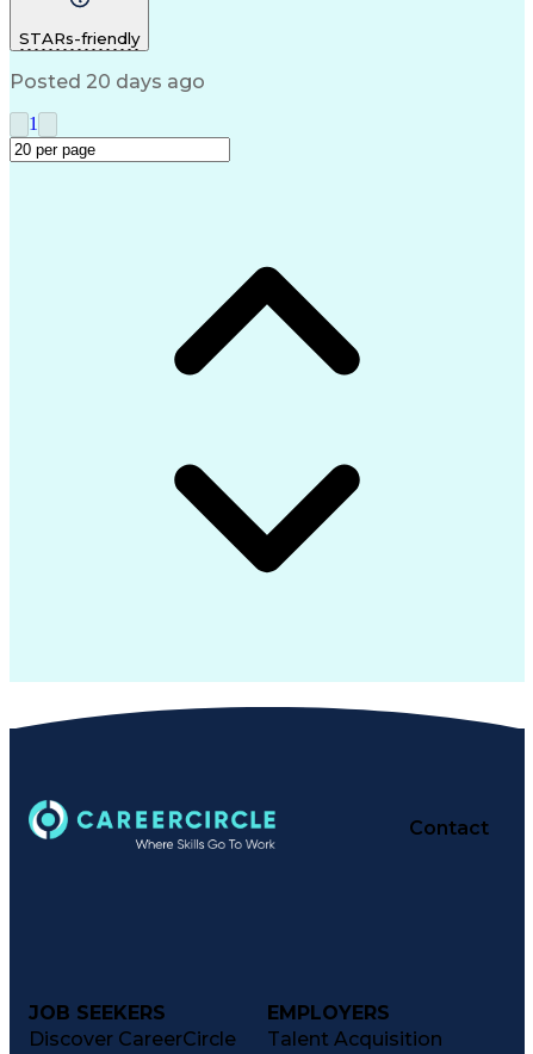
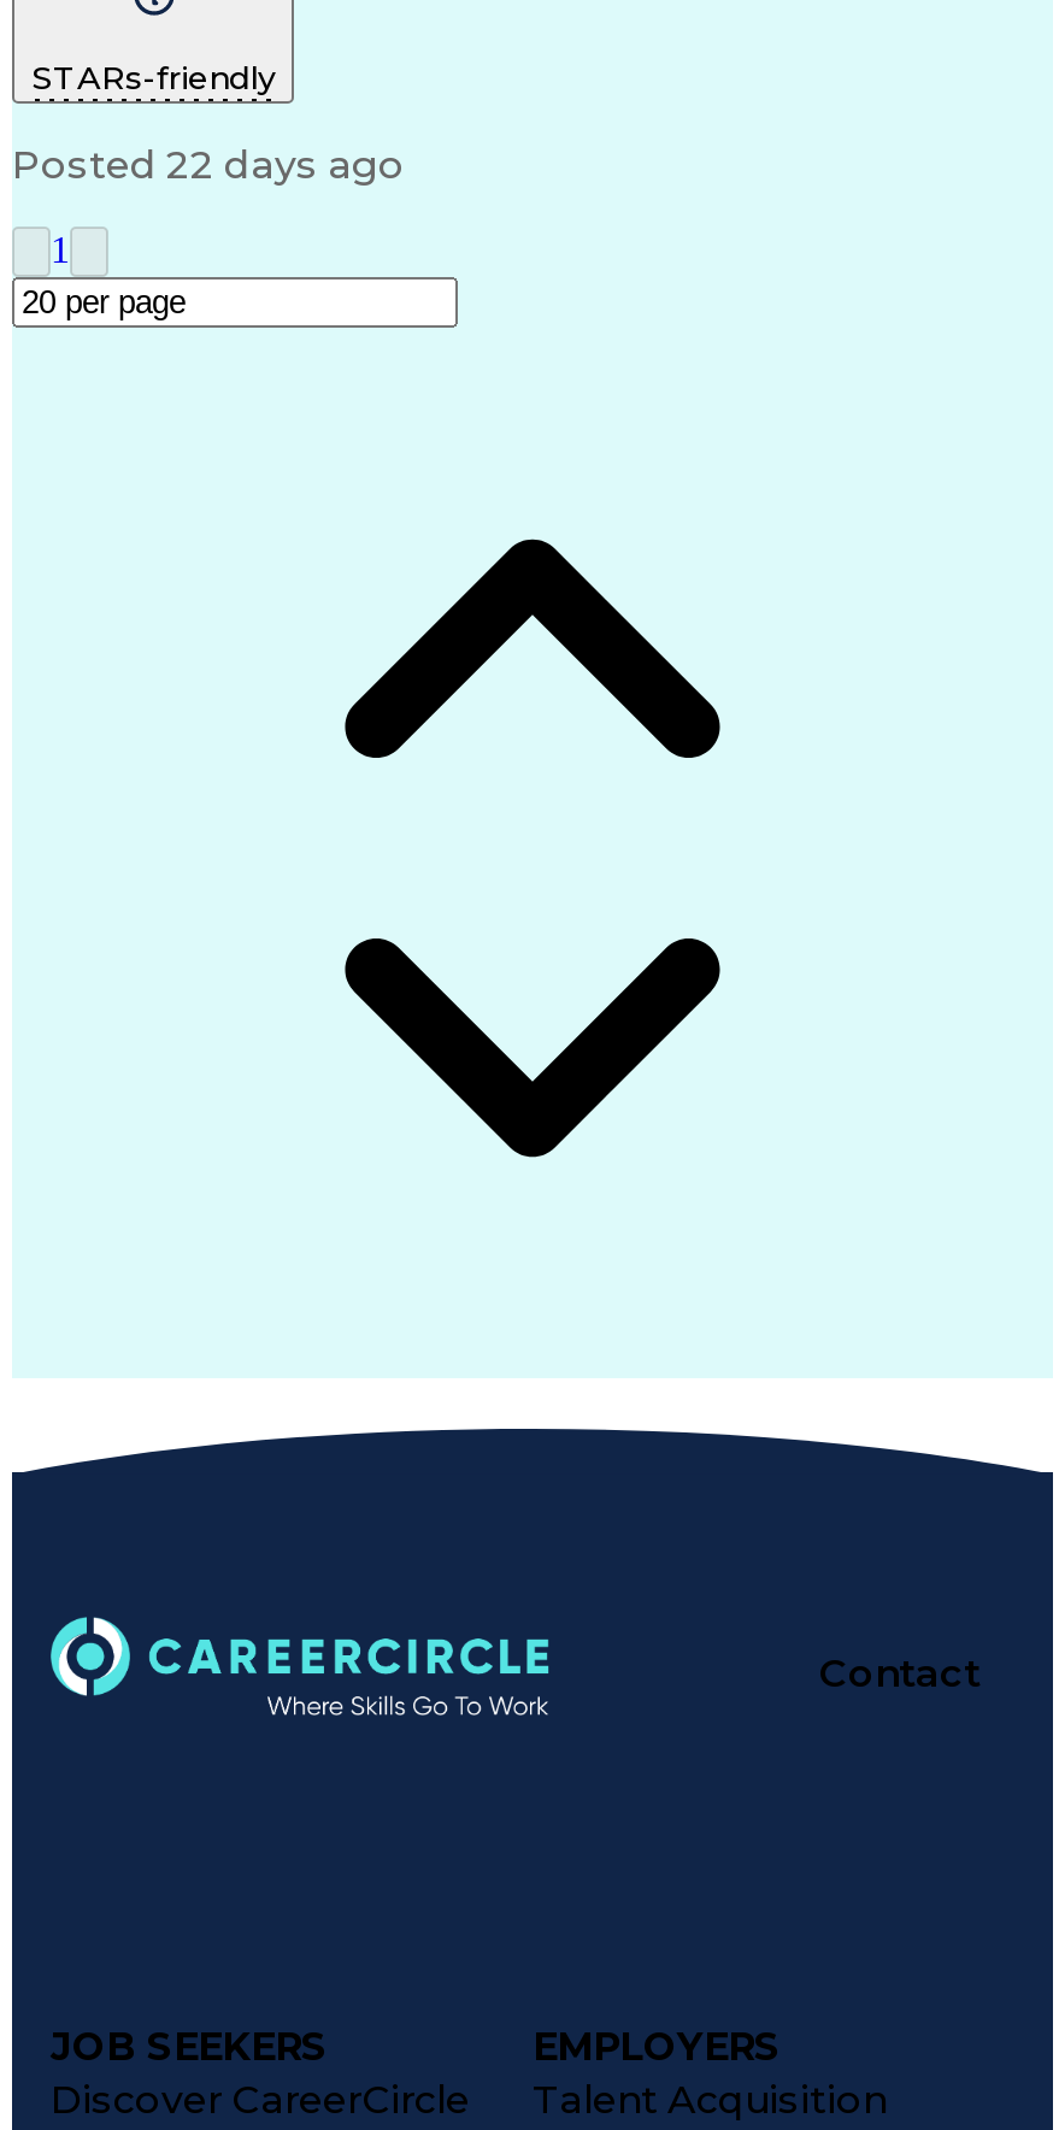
- Posted 20 days ago
+ Posted 22 days ago
